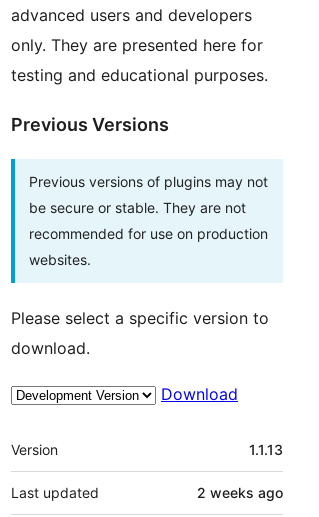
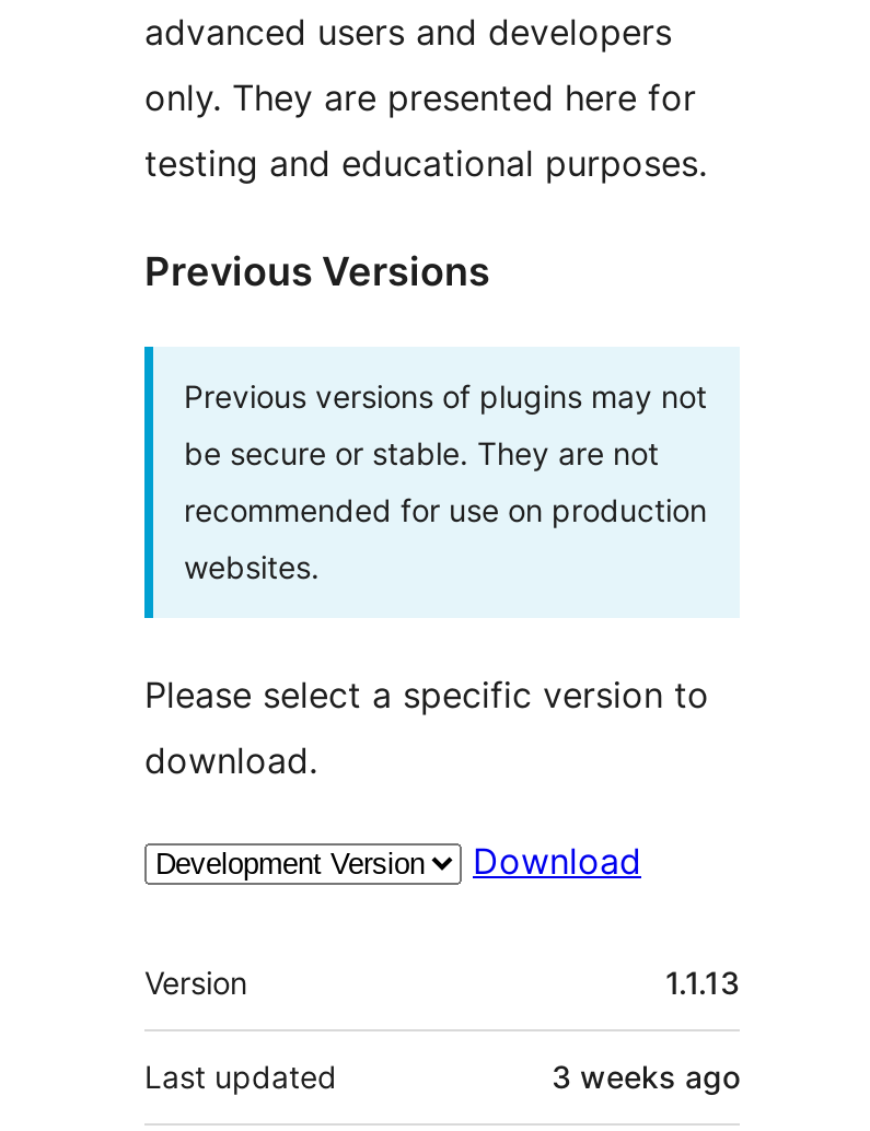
- 2 weeks ago
+ 3 weeks ago
